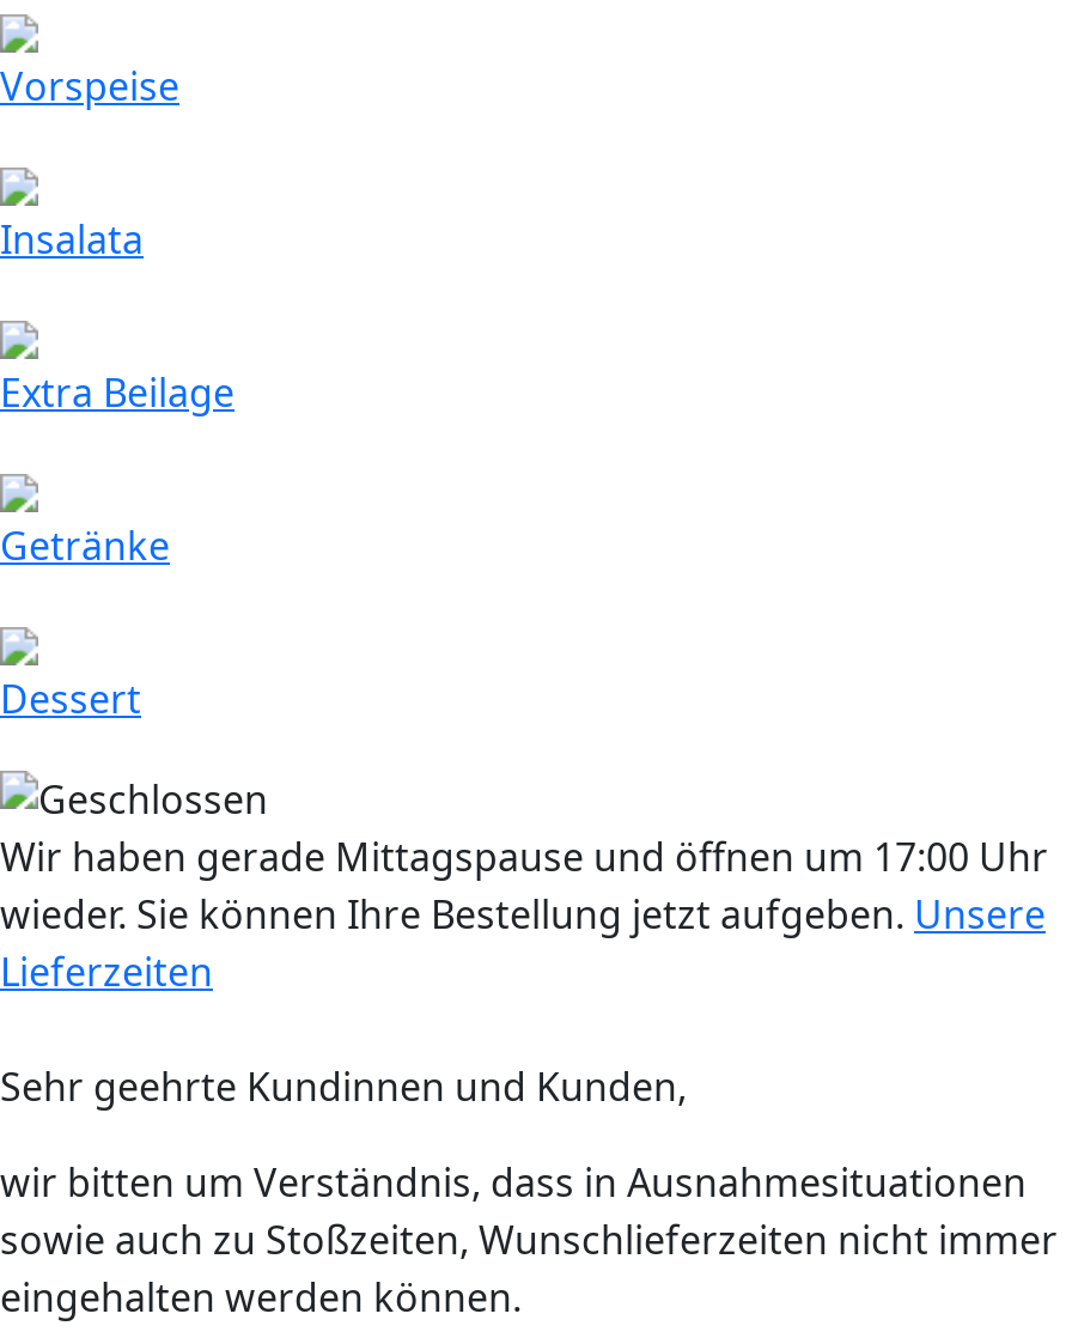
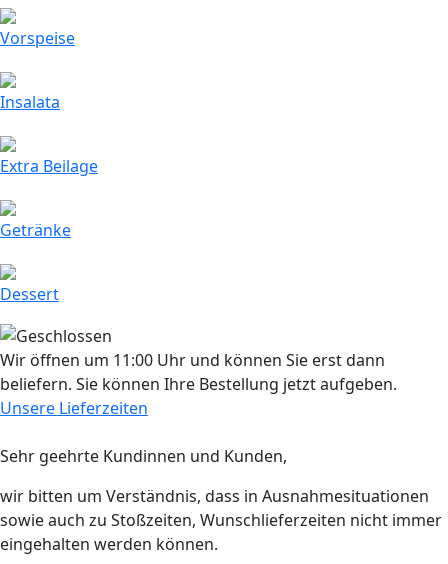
- Wir haben gerade Mittagspause und öffnen um 17:00 Uhr
- wieder. Sie können Ihre Bestellung jetzt aufgeben. Unsere
- Lieferzeiten
+ Wir öffnen um 11:00 Uhr und können Sie erst dann
+ beliefern. Sie können Ihre Bestellung jetzt aufgeben.
+ Unsere Lieferzeiten
